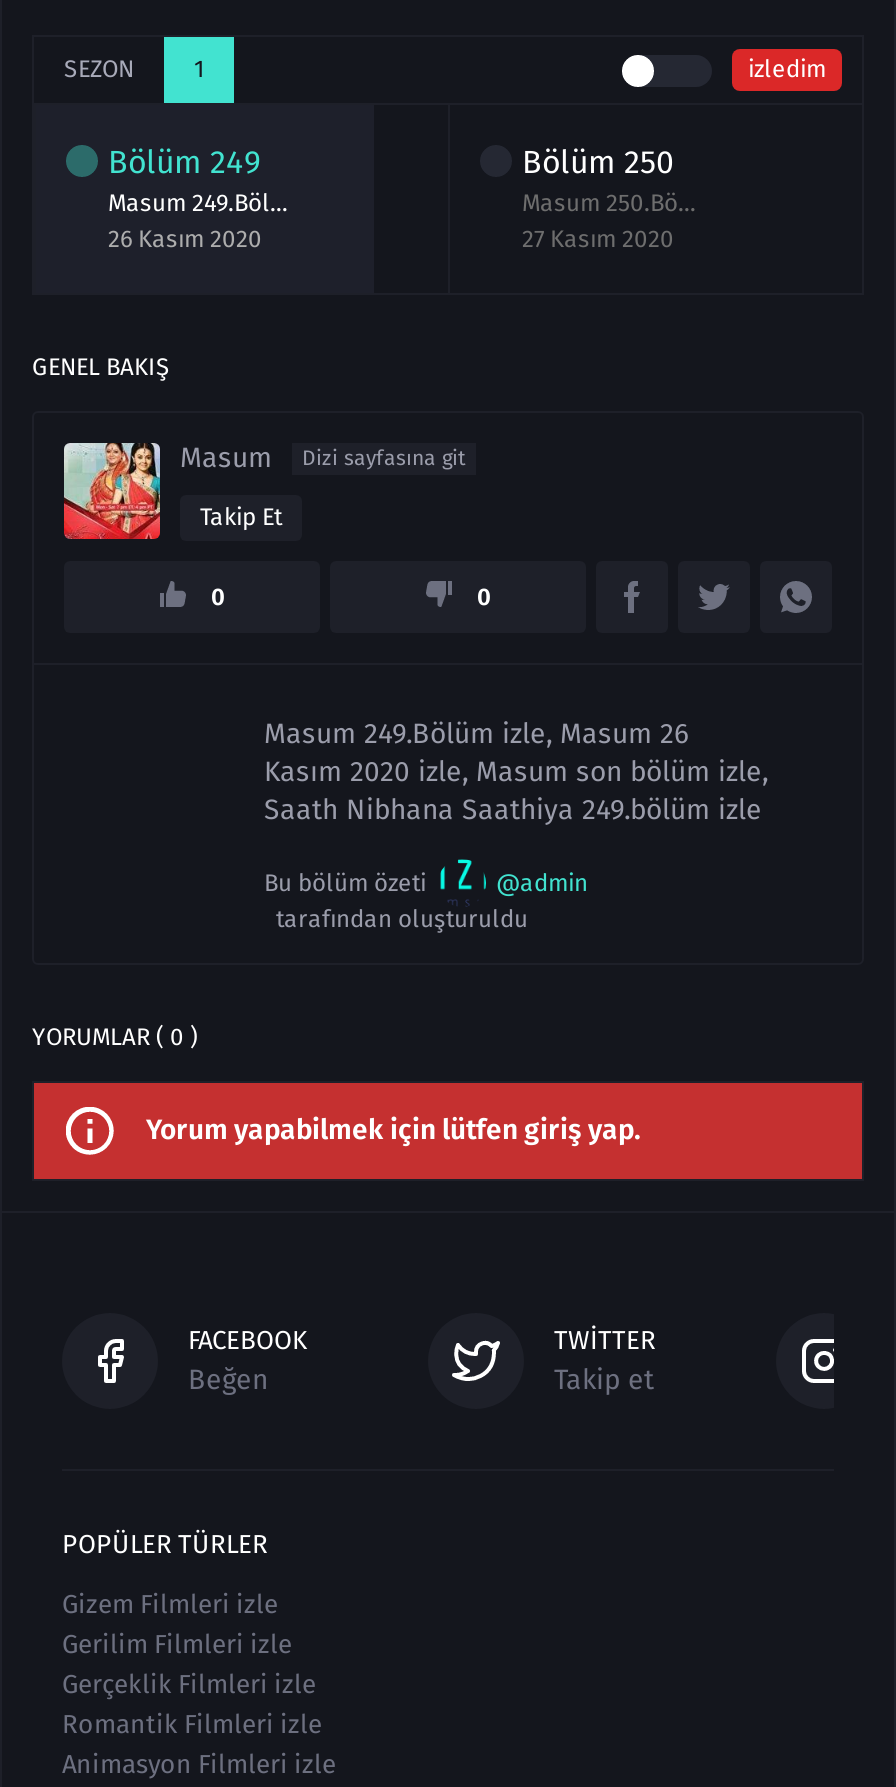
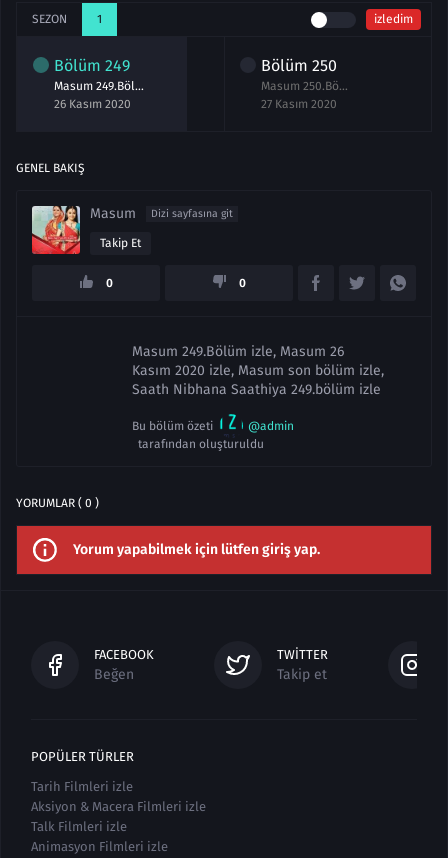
- Gizem Filmleri izle
- Gerilim Filmleri izle
- Gerçeklik Filmleri izle
- Romantik Filmleri izle
+ Tarih Filmleri izle
+ Aksiyon & Macera Filmleri izle
+ Talk Filmleri izle
